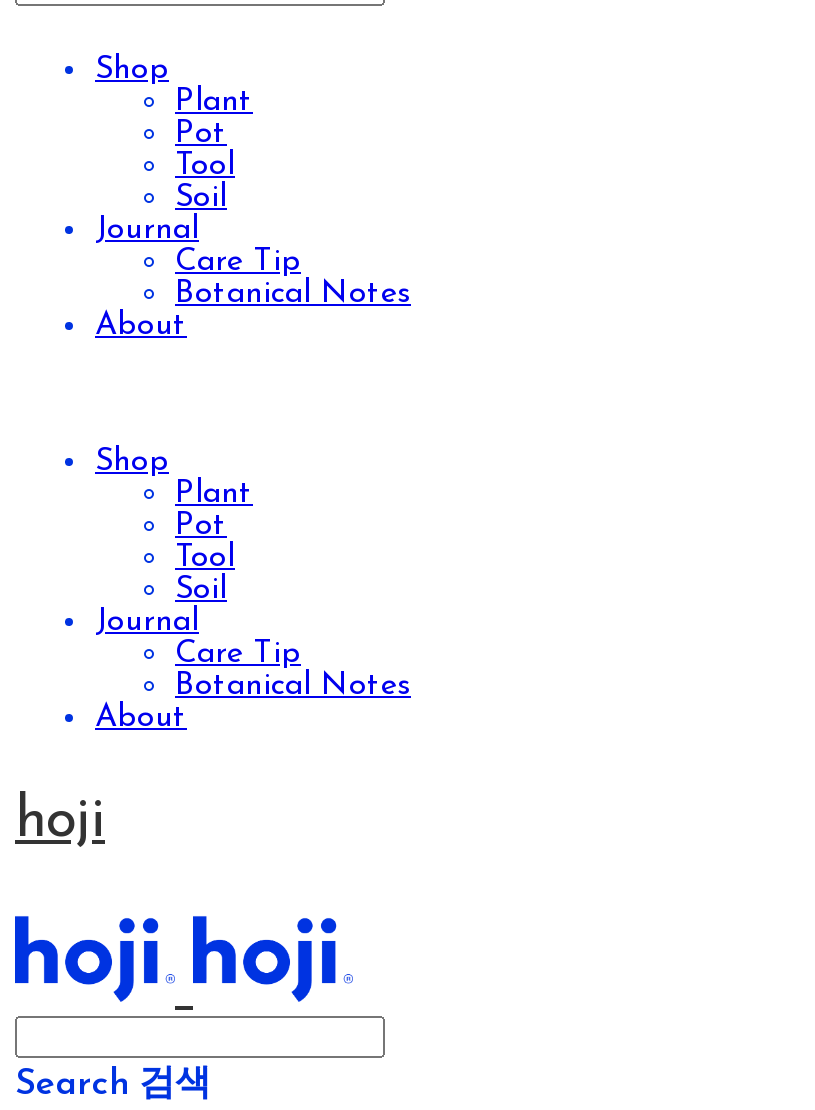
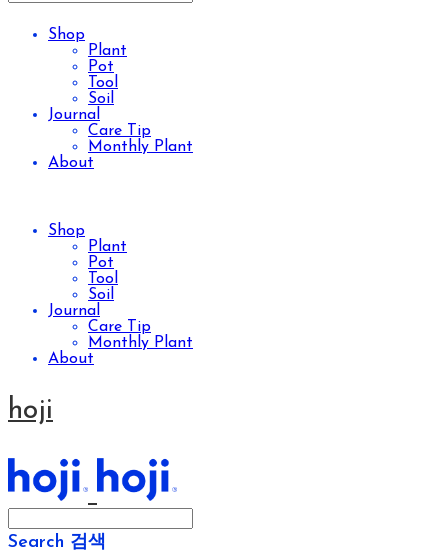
- Botanical Notes
+ Monthly Plant

- Botanical Notes
+ Monthly Plant
